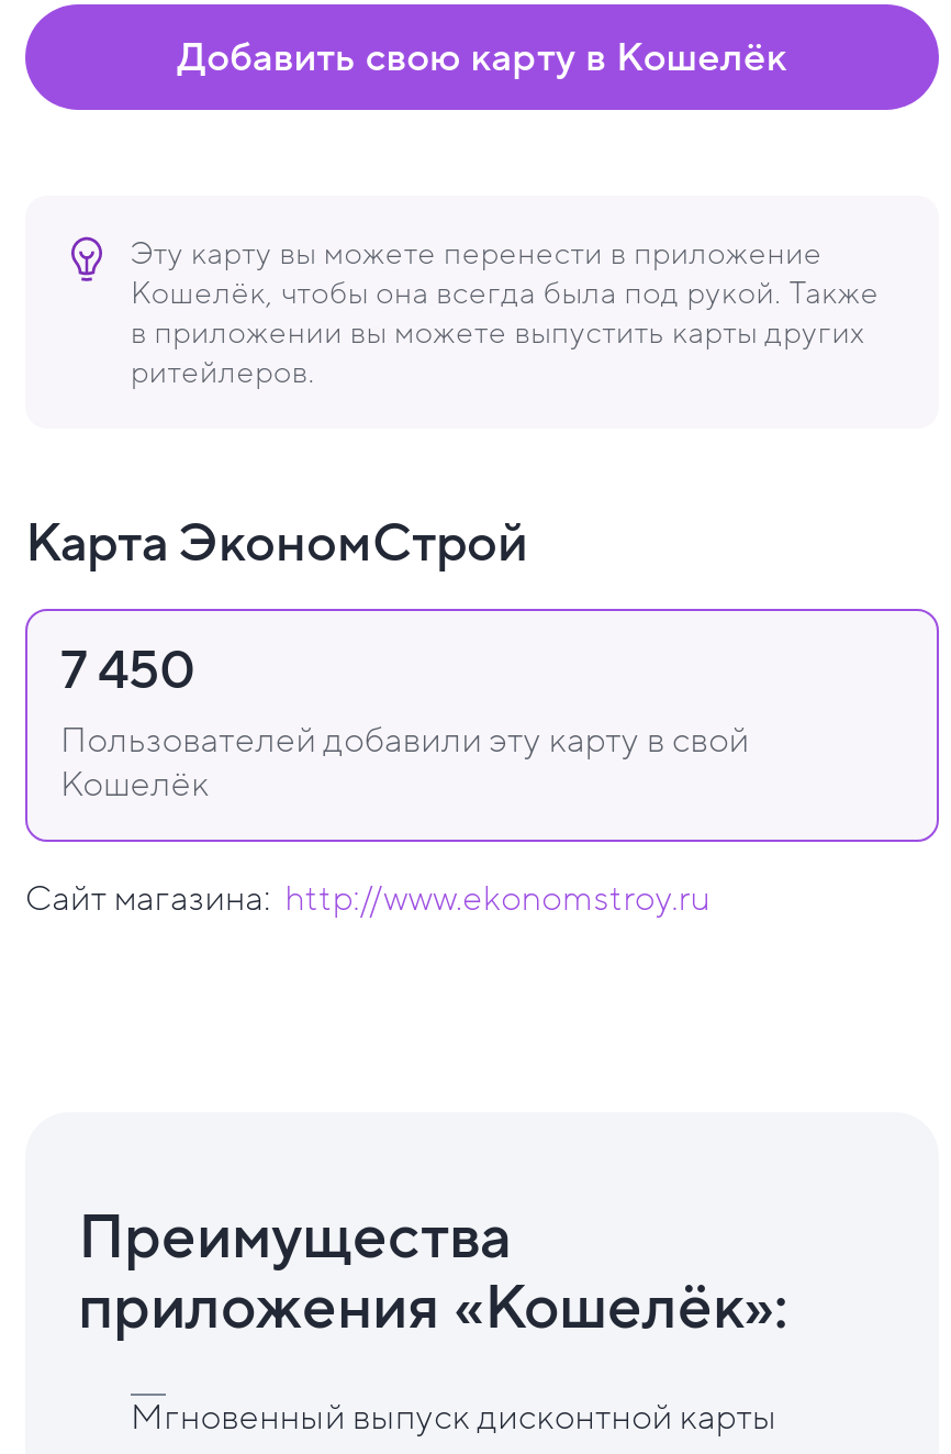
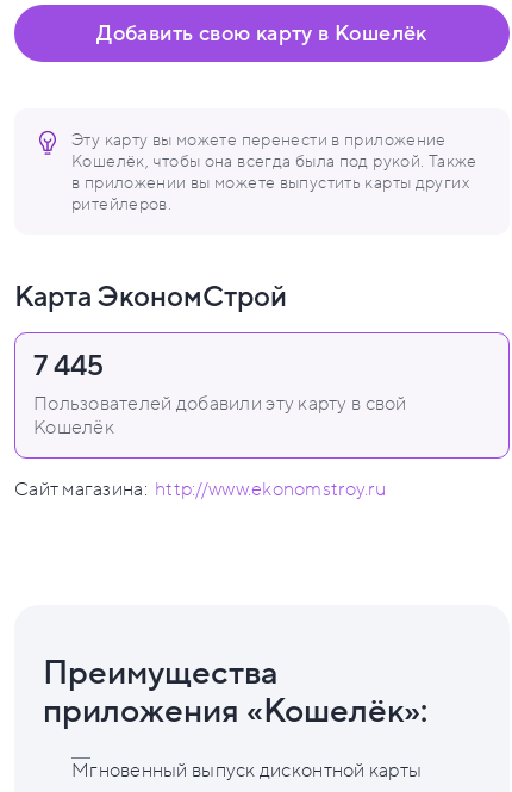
- 7 450
+ 7 445
